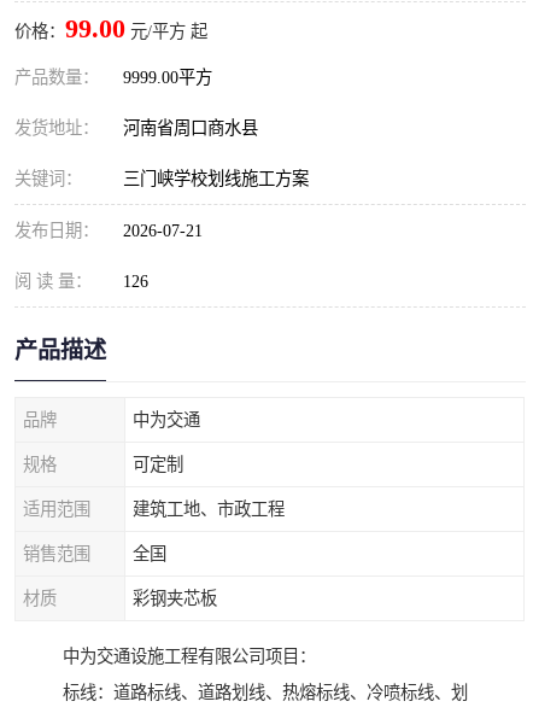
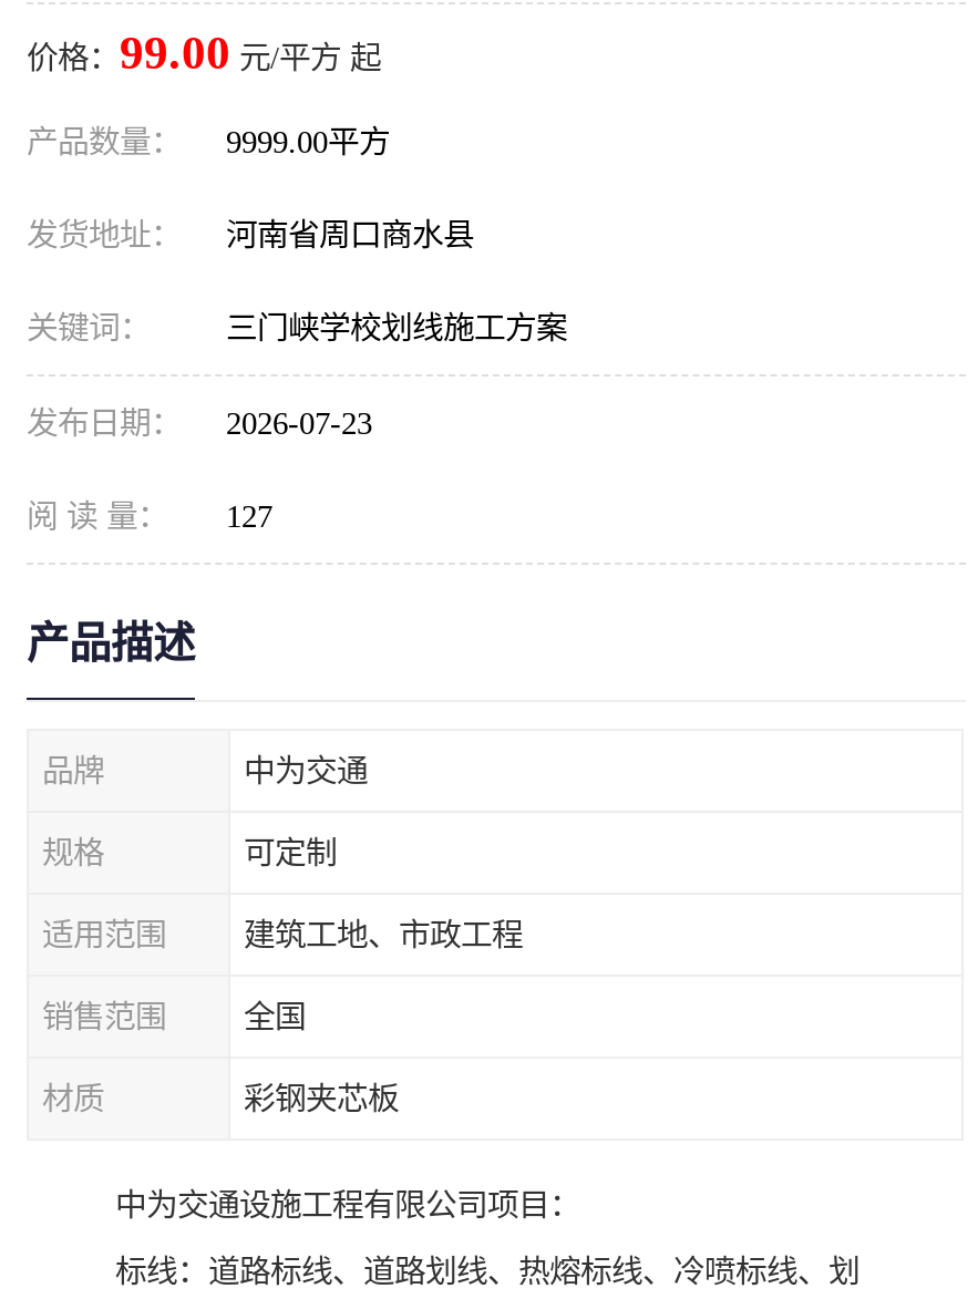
- 发布日期： 2026-07-21
+ 发布日期： 2026-07-23

- 阅 读 量： 126
+ 阅 读 量： 127
